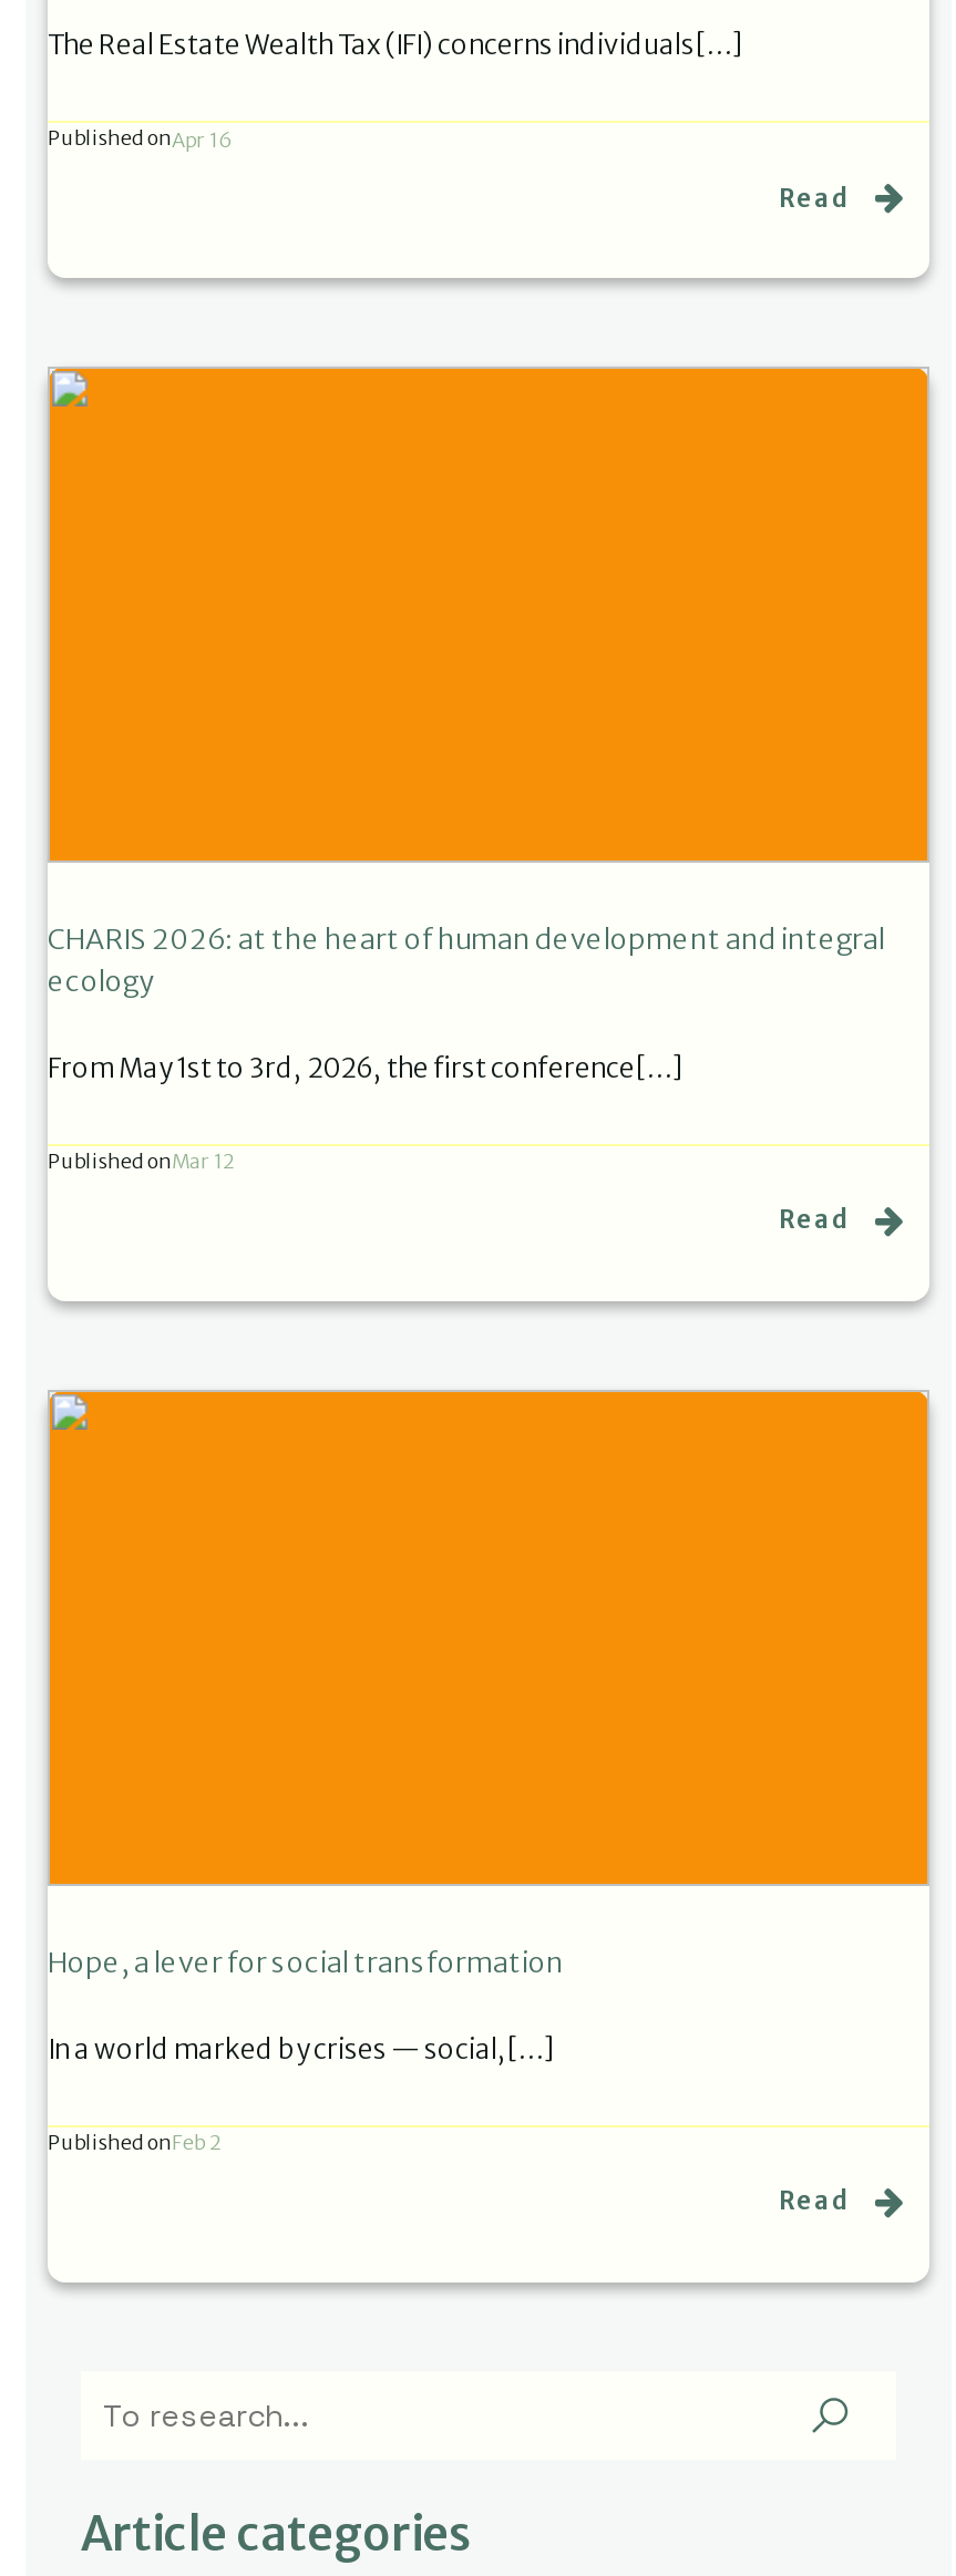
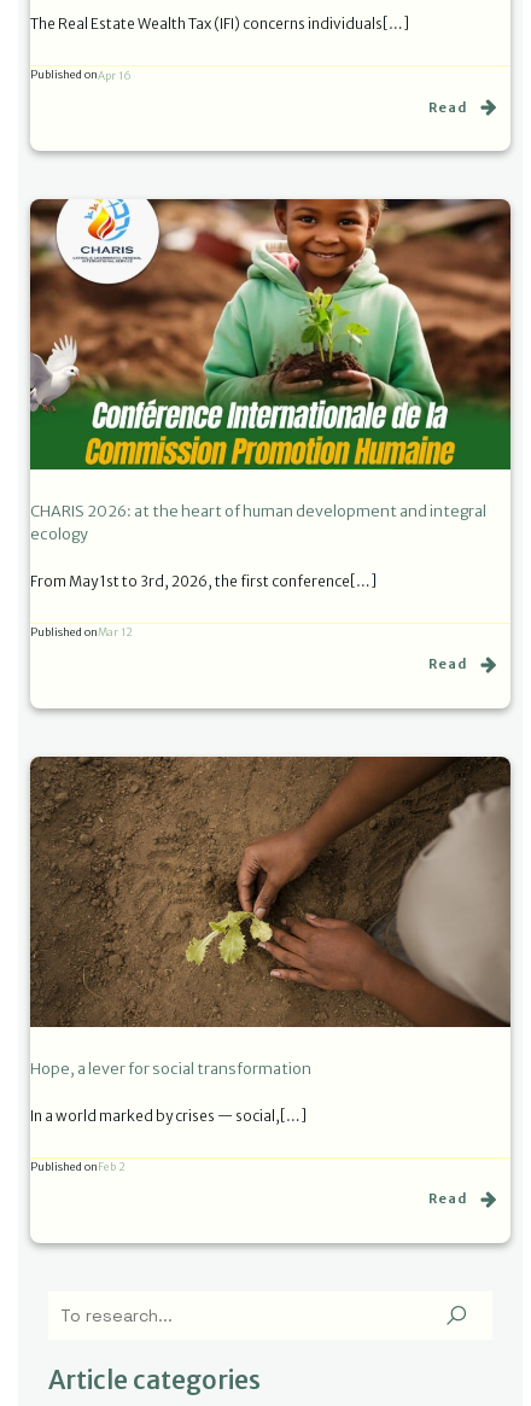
+ [image]

+ [image]
